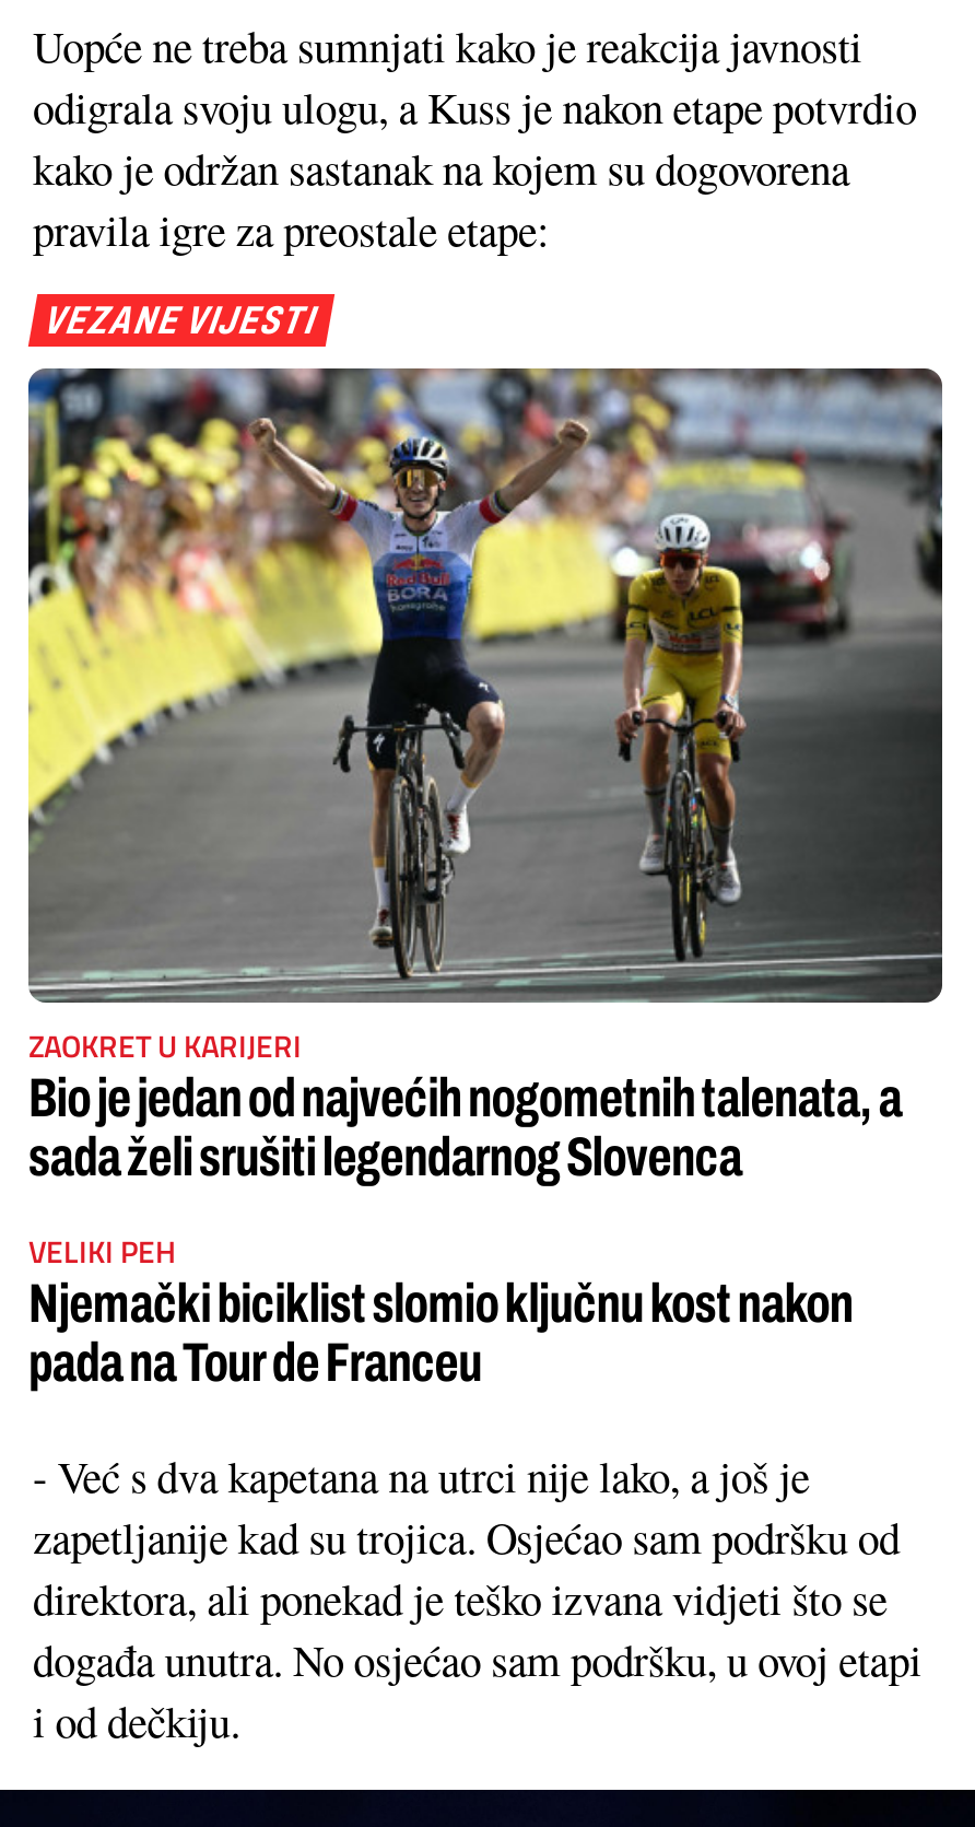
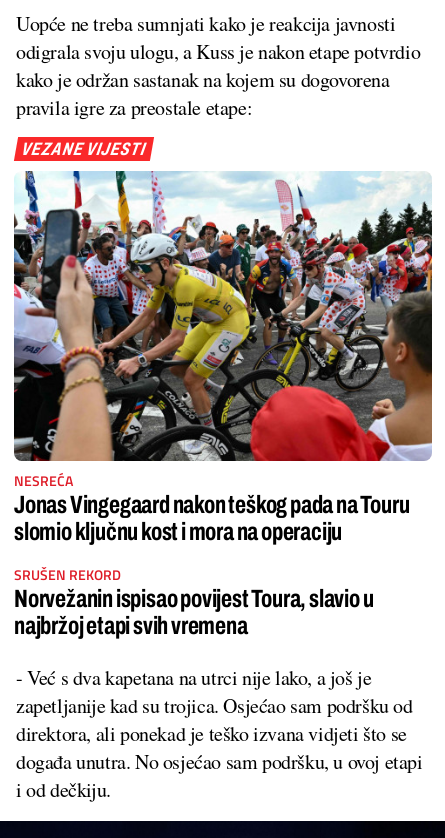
- [image]
- ZAOKRET U KARIJERI
- Bio je jedan od najvećih nogometnih talenata, a
- sada želi srušiti legendarnog Slovenca
+ [image]
+ NESREĆA
+ Jonas Vingegaard nakon teškog pada na Touru
+ slomio ključnu kost i mora na operaciju

- VELIKI PEH
- Njemački biciklist slomio ključnu kost nakon
- pada na Tour de Franceu
+ SRUŠEN REKORD
+ Norvežanin ispisao povijest Toura, slavio u
+ najbržoj etapi svih vremena
